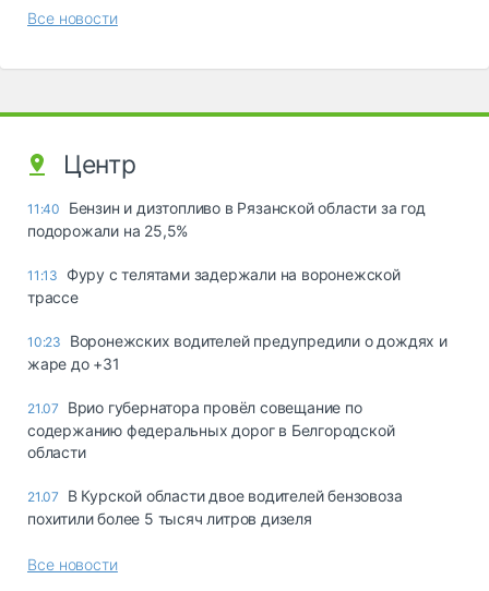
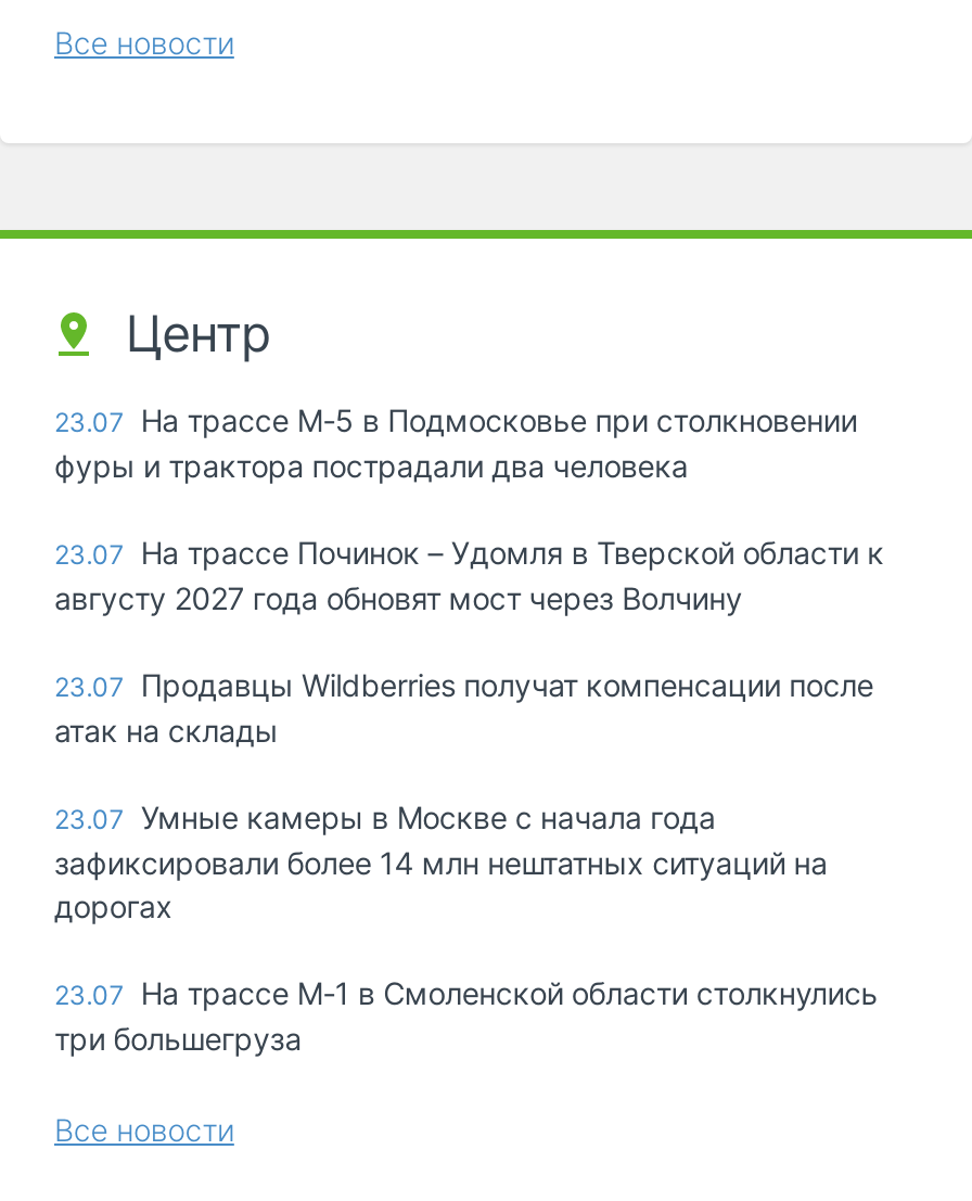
- 11:40 Бензин и дизтопливо в Рязанской области за год
- подорожали на 25,5%
+ 23.07 На трассе М-5 в Подмосковье при столкновении
+ фуры и трактора пострадали два человека

- 11:13 Фуру с телятами задержали на воронежской
- трассе
+ 23.07 На трассе Починок – Удомля в Тверской области к
+ августу 2027 года обновят мост через Волчину

- 10:23 Воронежских водителей предупредили о дождях и
- жаре до +31
+ 23.07 Продавцы Wildberries получат компенсации после
+ атак на склады

- 21.07 Врио губернатора провёл совещание по
- содержанию федеральных дорог в Белгородской
- области
+ 23.07 Умные камеры в Москве с начала года
+ зафиксировали более 14 млн нештатных ситуаций на
+ дорогах

- 21.07 В Курской области двое водителей бензовоза
- похитили более 5 тысяч литров дизеля
+ 23.07 На трассе М-1 в Смоленской области столкнулись
+ три большегруза
